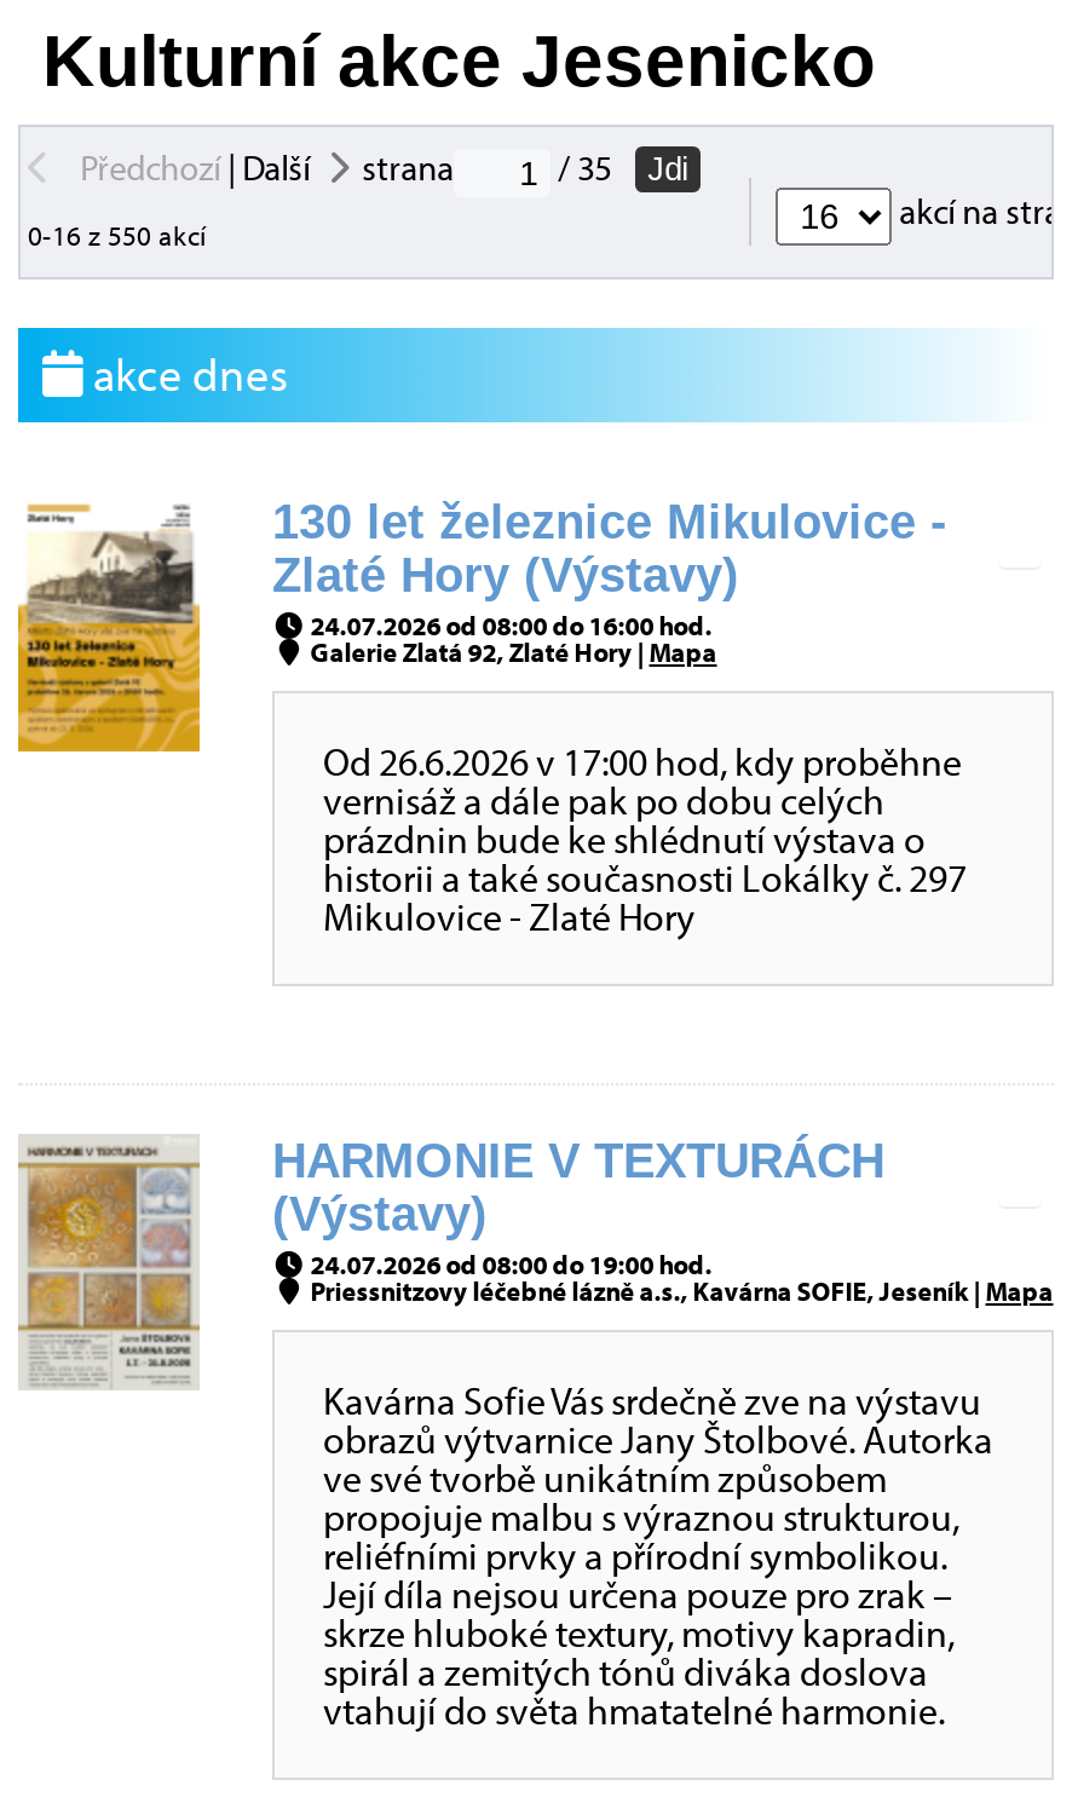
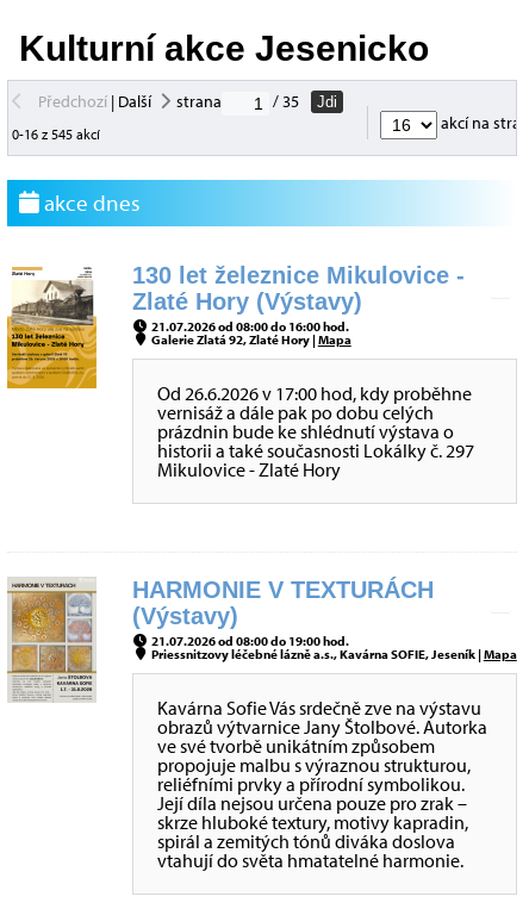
- 0-16 z 550 akcí
+ 0-16 z 545 akcí

- 24.07.2026 od 08:00 do 16:00 hod.
+ 21.07.2026 od 08:00 do 16:00 hod.

- 24.07.2026 od 08:00 do 19:00 hod.
+ 21.07.2026 od 08:00 do 19:00 hod.
